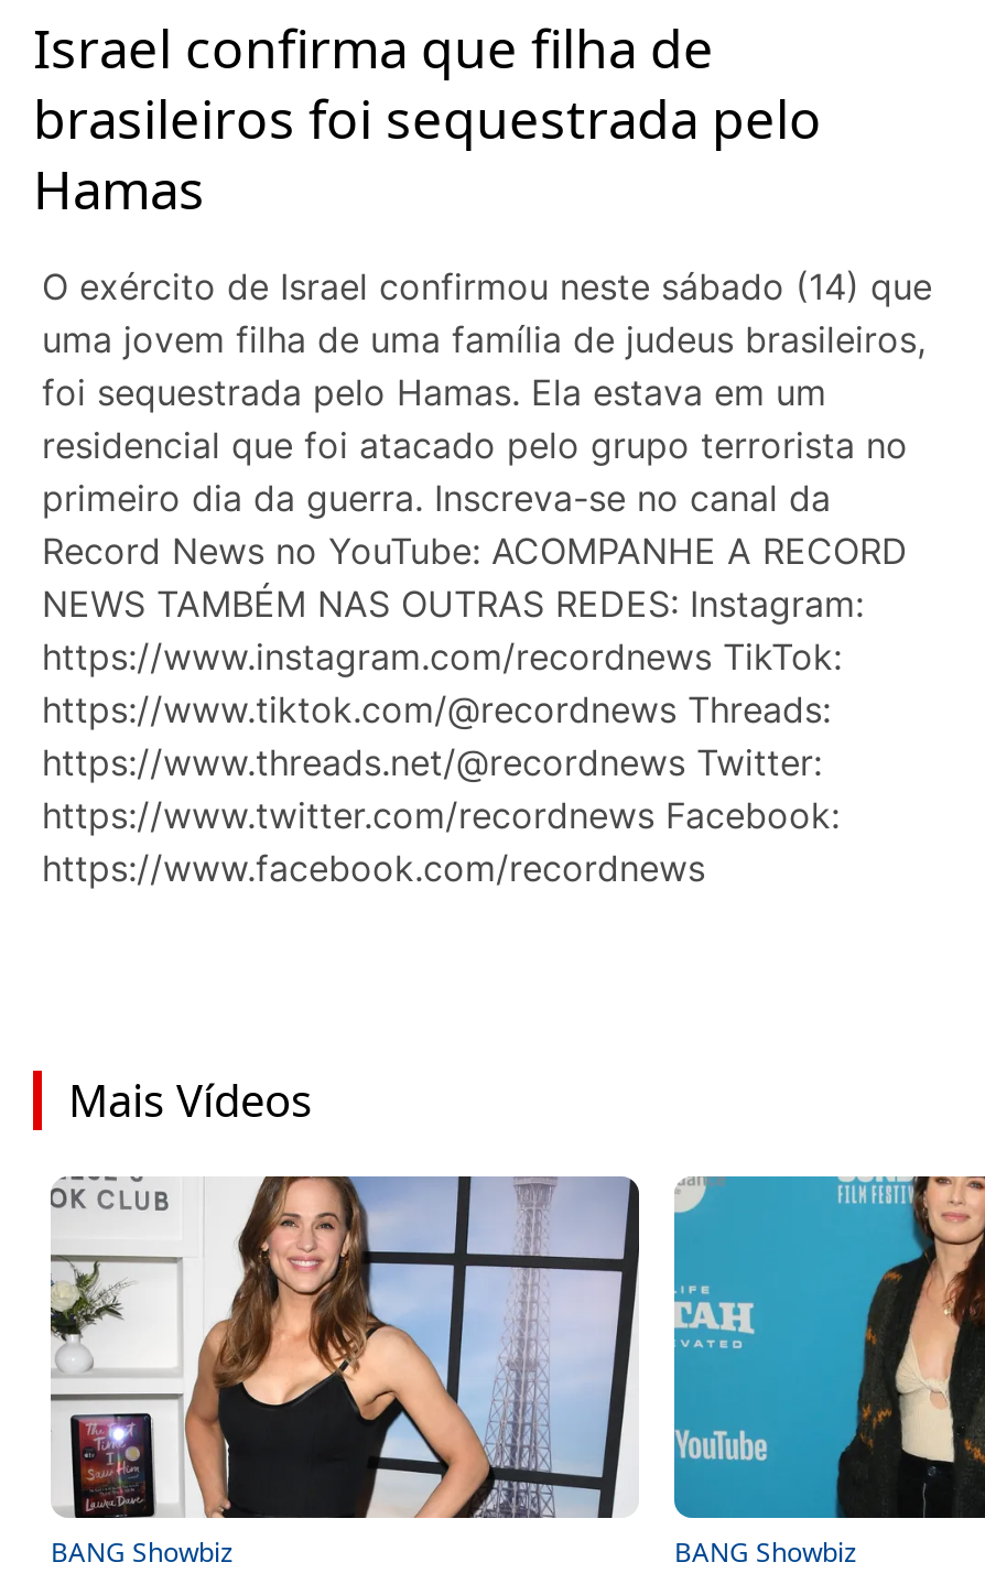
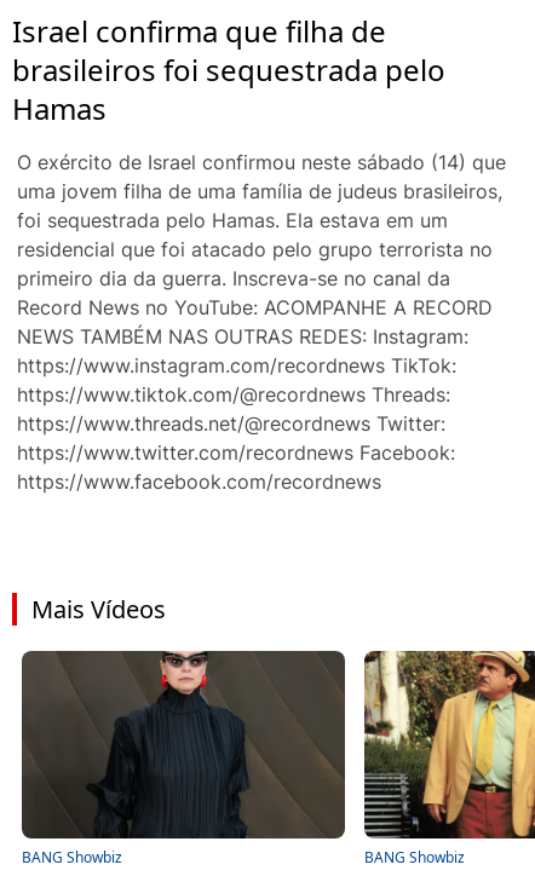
- [image]
+ [image]

- [image]
+ [image]
